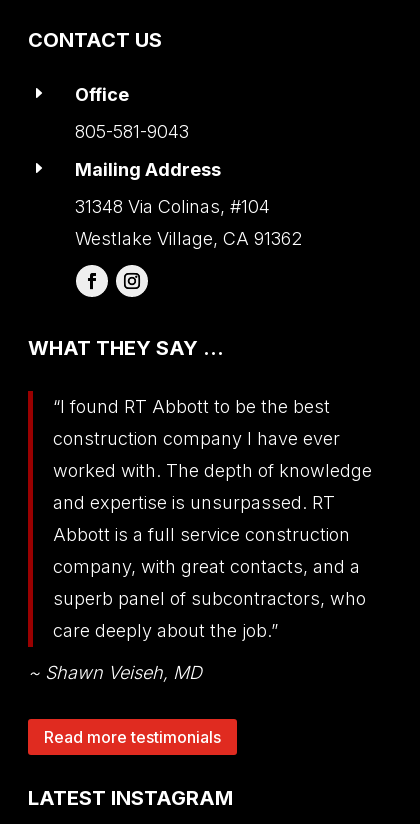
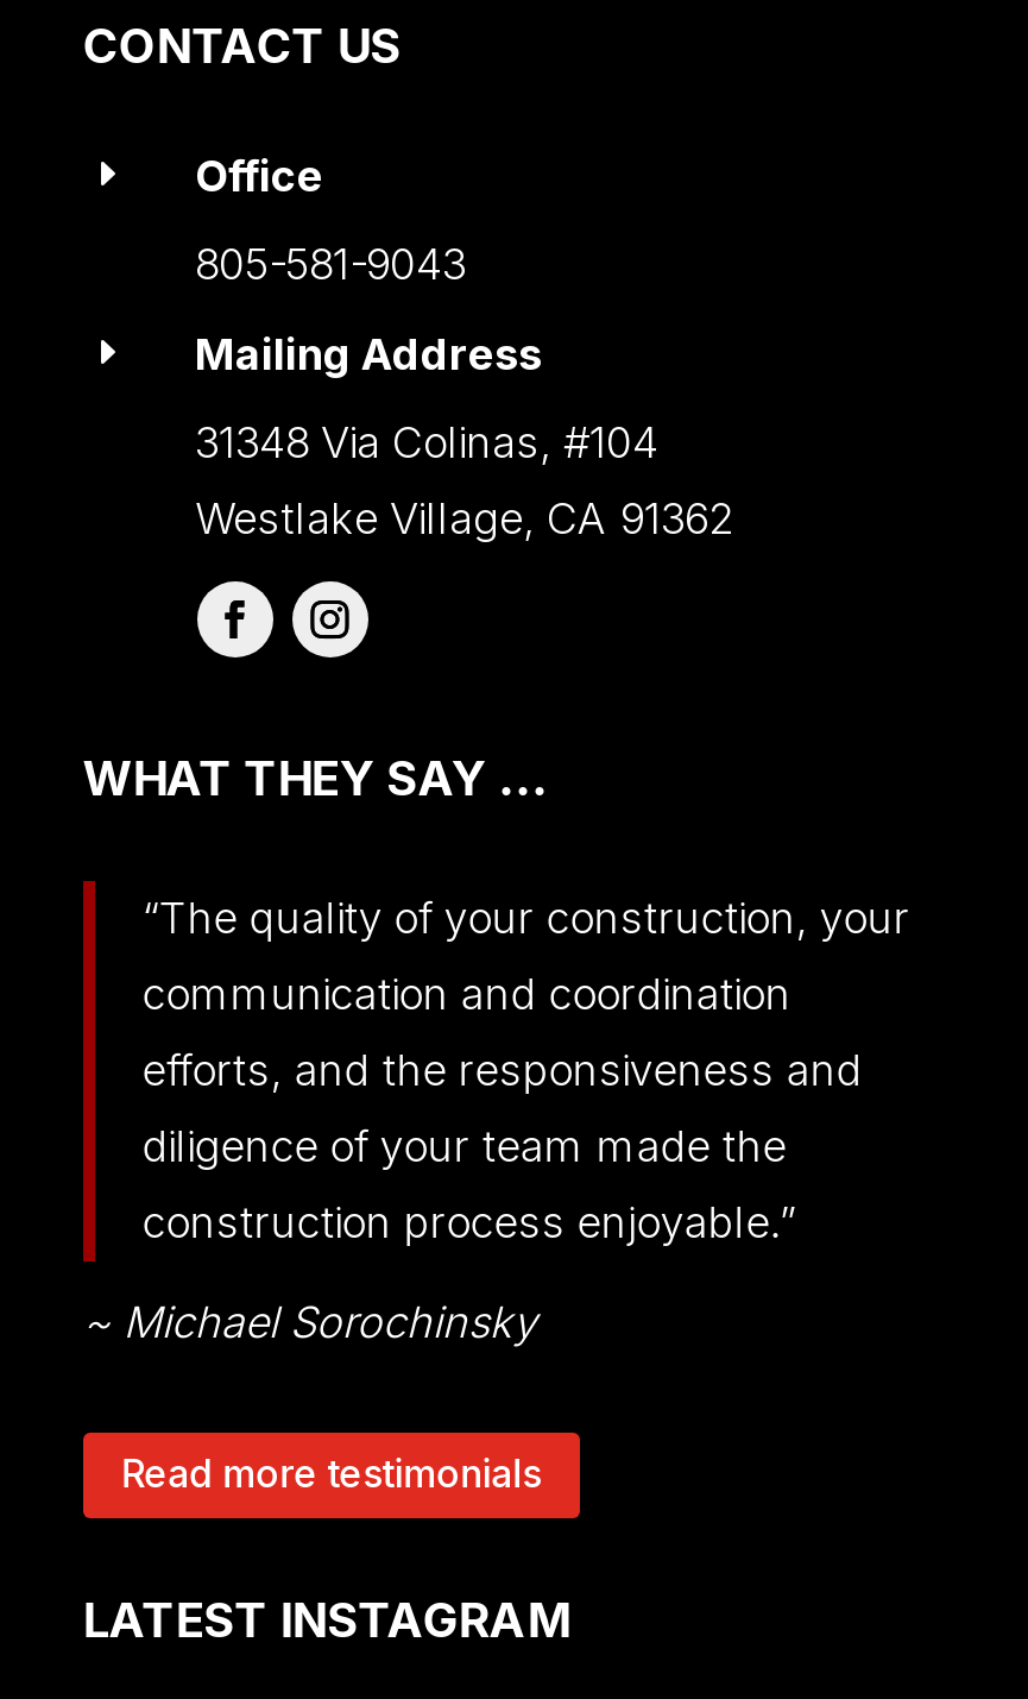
- “I found RT Abbott to be the best
- construction company I have ever
- worked with. The depth of knowledge
- and expertise is unsurpassed. RT
- Abbott is a full service construction
- company, with great contacts, and a
- superb panel of subcontractors, who
- care deeply about the job.”
- ~ Shawn Veiseh, MD
+ “The quality of your construction, your
+ communication and coordination
+ efforts, and the responsiveness and
+ diligence of your team made the
+ construction process enjoyable.”
+ ~ Michael Sorochinsky
